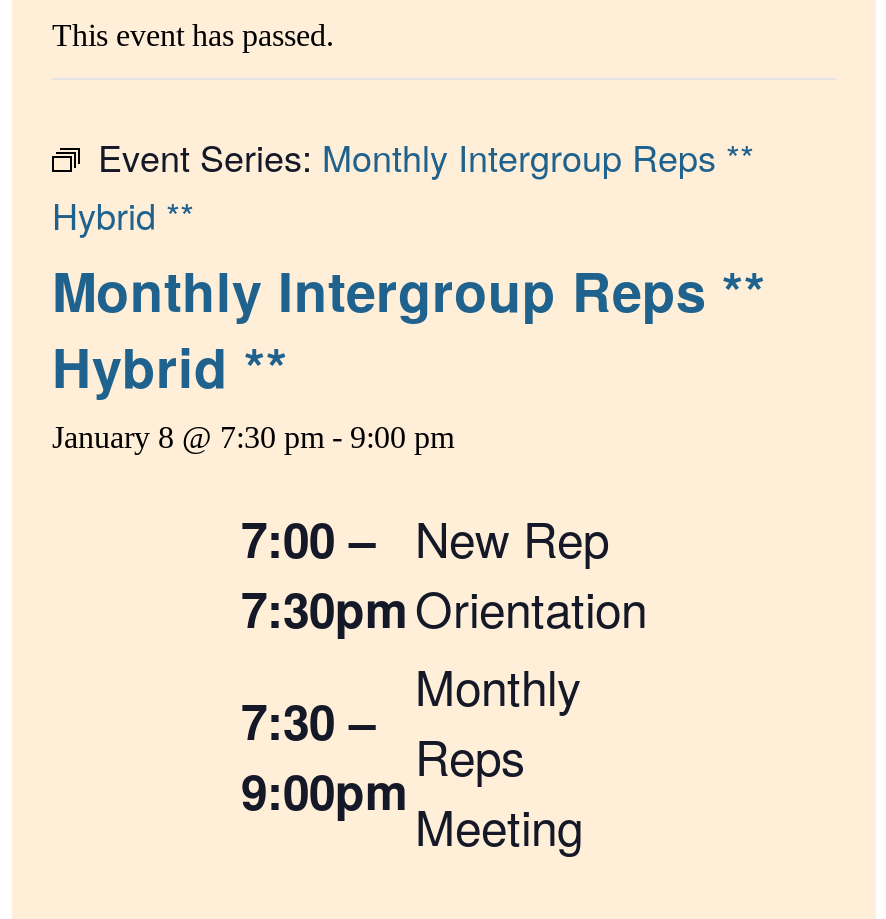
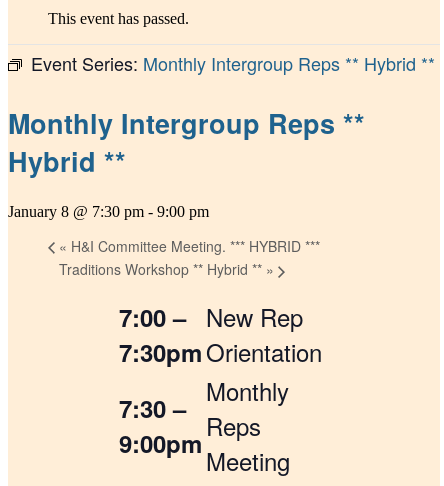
moved up: Monthly Intergroup Reps ** | Hybrid **

+ «H&I Committee Meeting. *** HYBRID ***
+ Traditions Workshop ** Hybrid **»
